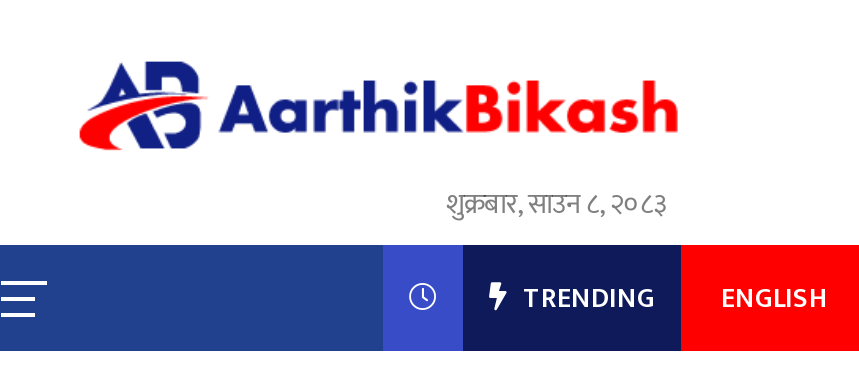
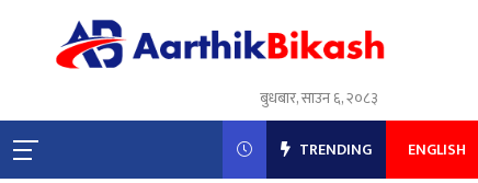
- शुक्रबार, साउन ८, २०८३
+ बुधबार, साउन ६, २०८३
